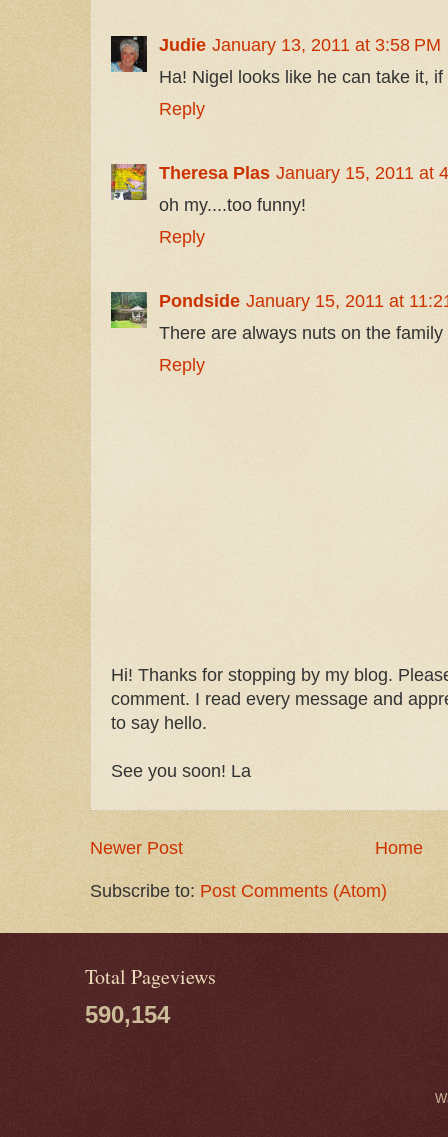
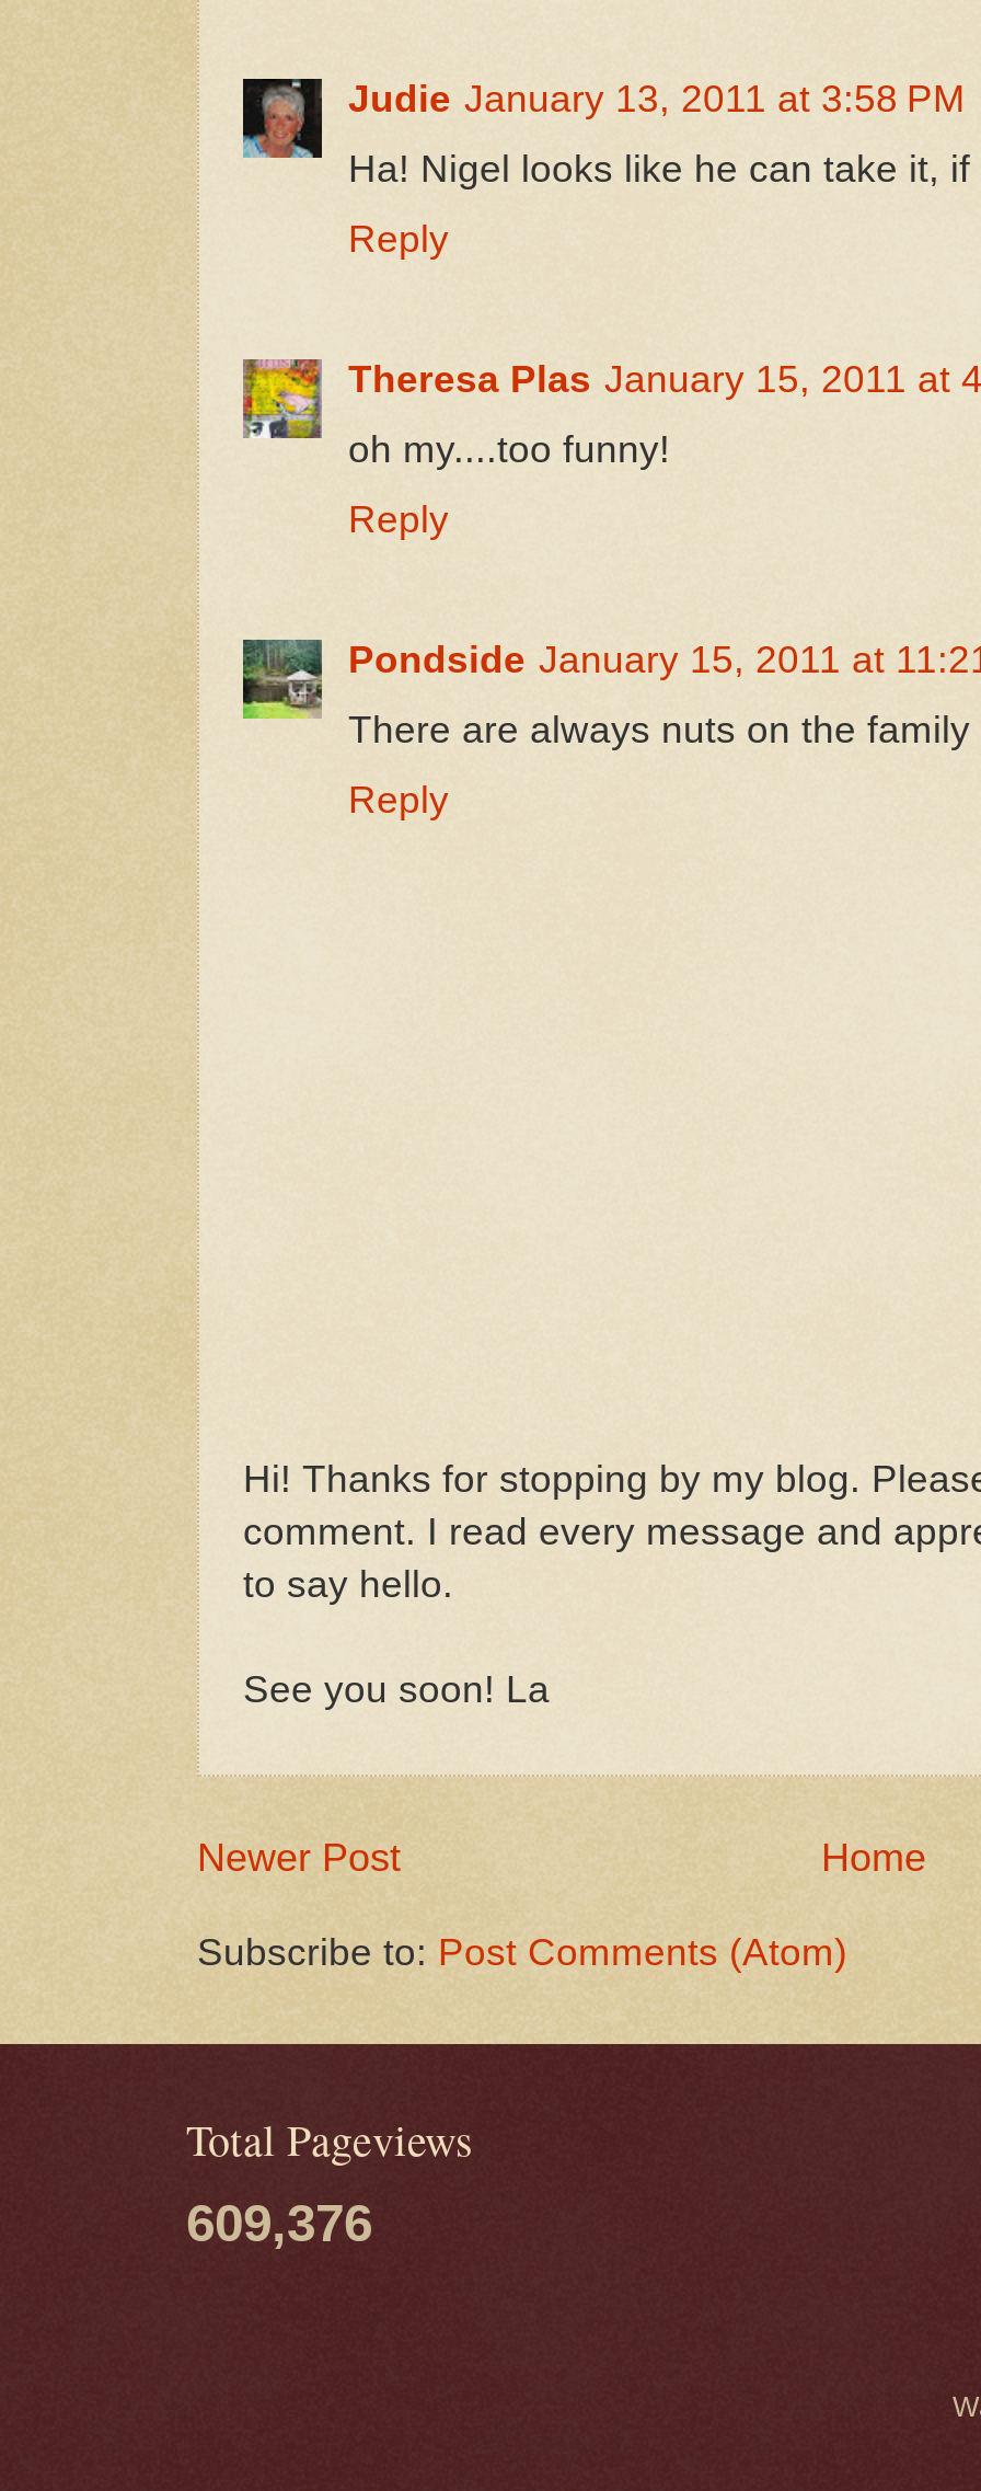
- 590,154
+ 609,376
